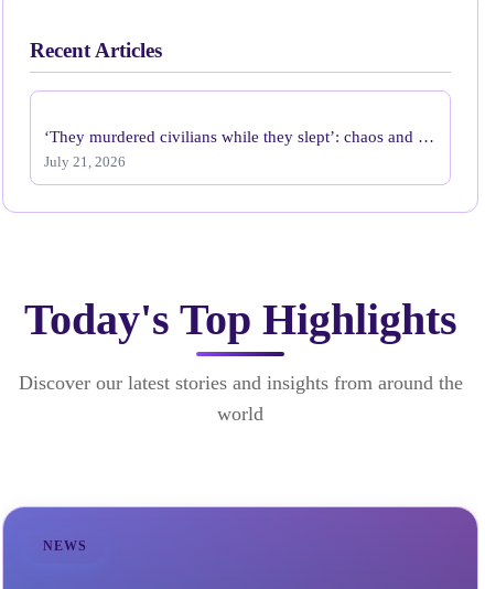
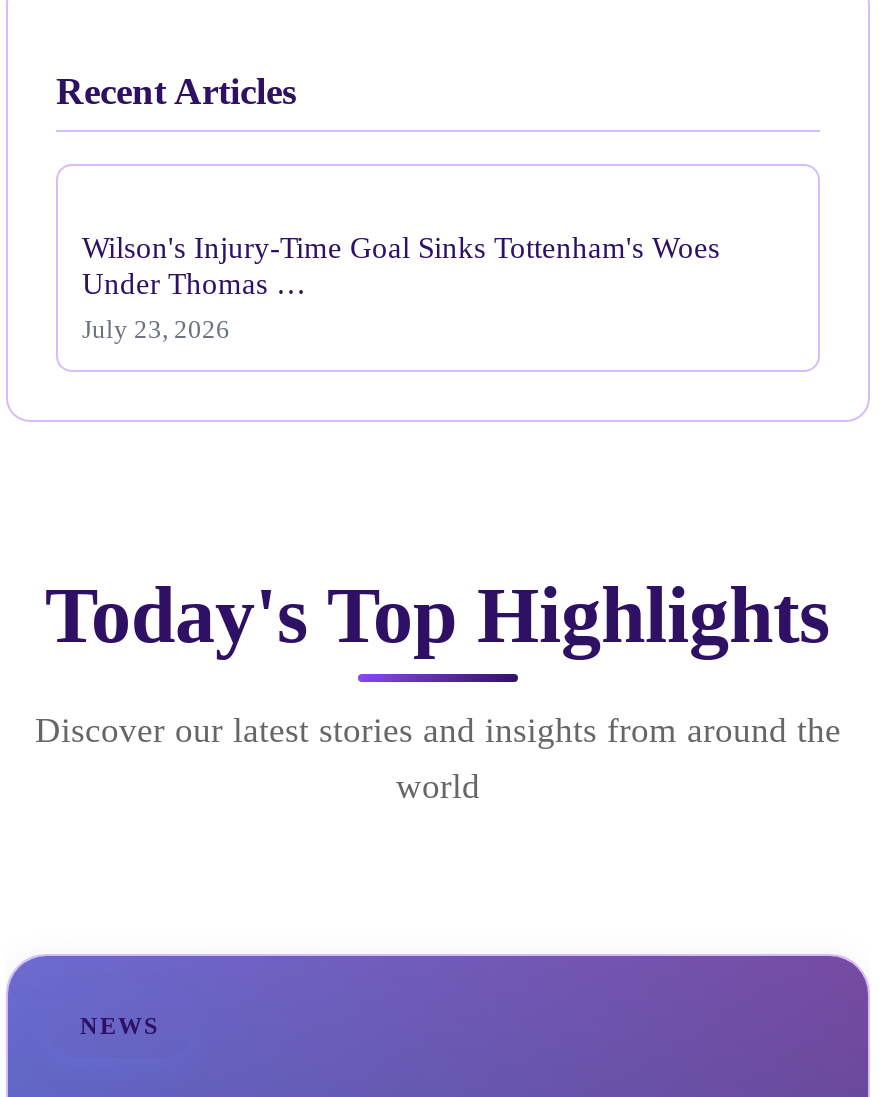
- ‘They murdered civilians while they slept’: chaos and …
+ Wilson's Injury-Time Goal Sinks Tottenham's Woes
+ Under Thomas …

- July 21, 2026
+ July 23, 2026
